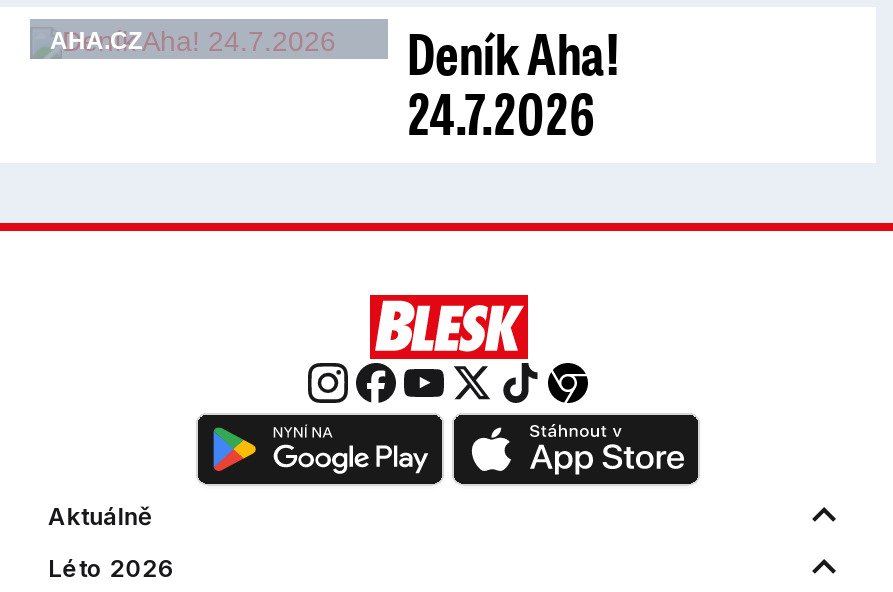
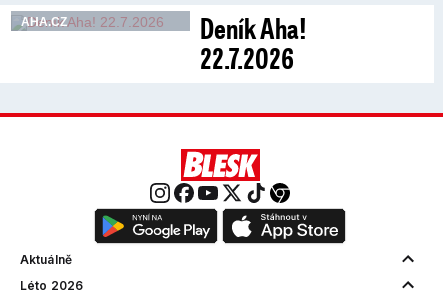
- 24.7.2026
+ 22.7.2026
